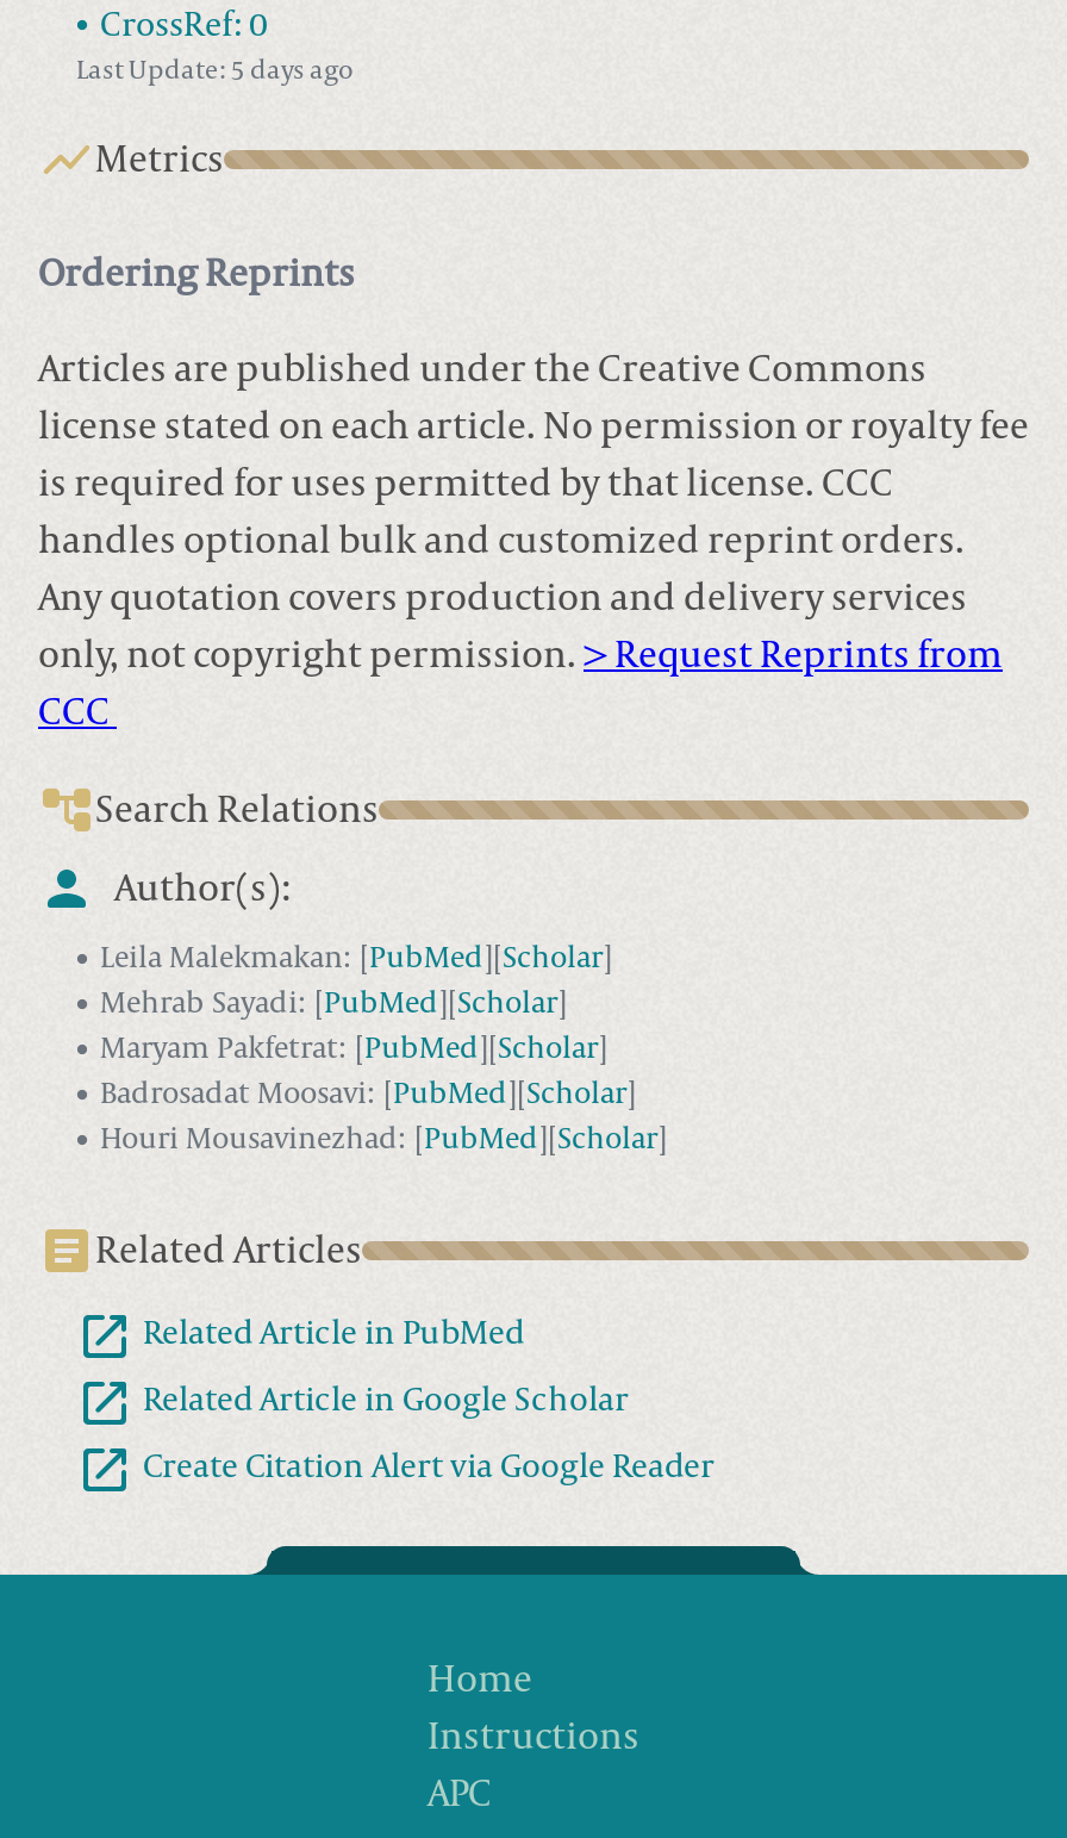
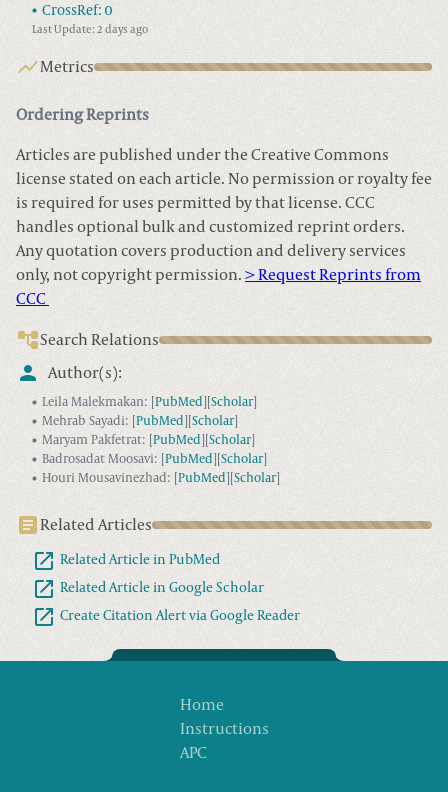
- Last Update: 5 days ago
+ Last Update: 2 days ago
